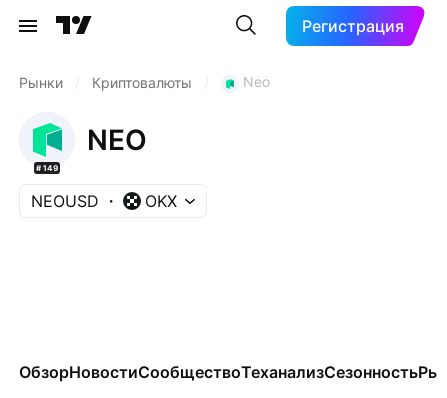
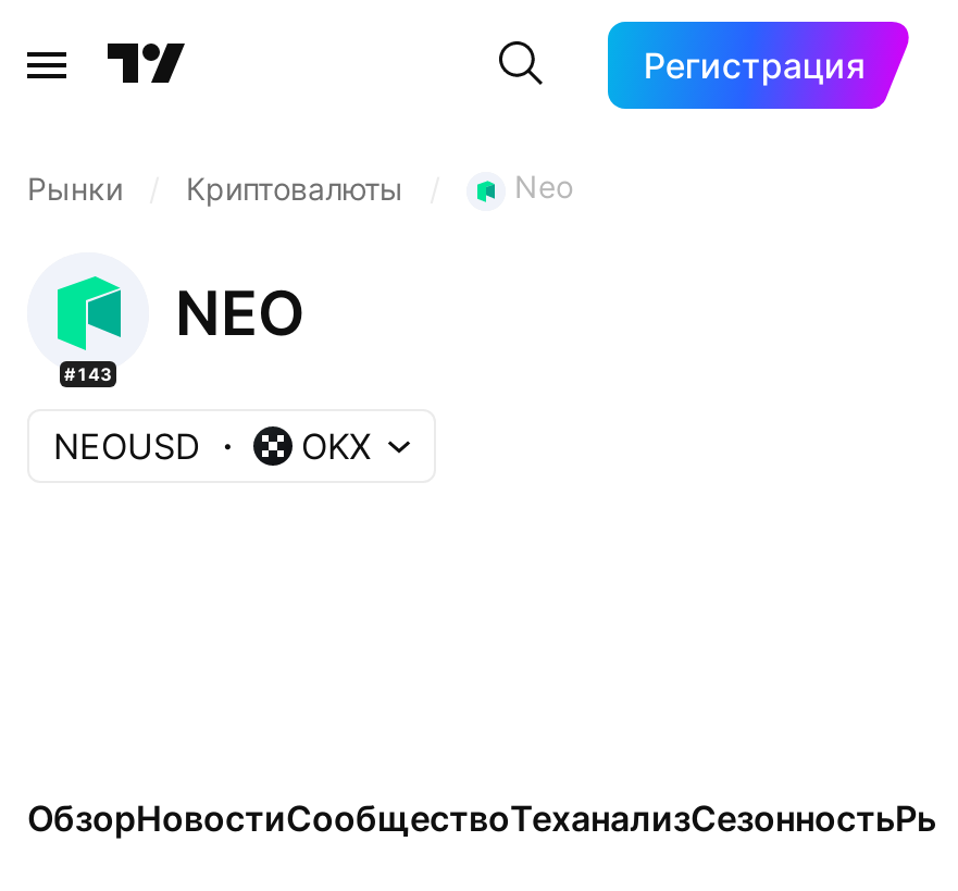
- #149
+ #143
